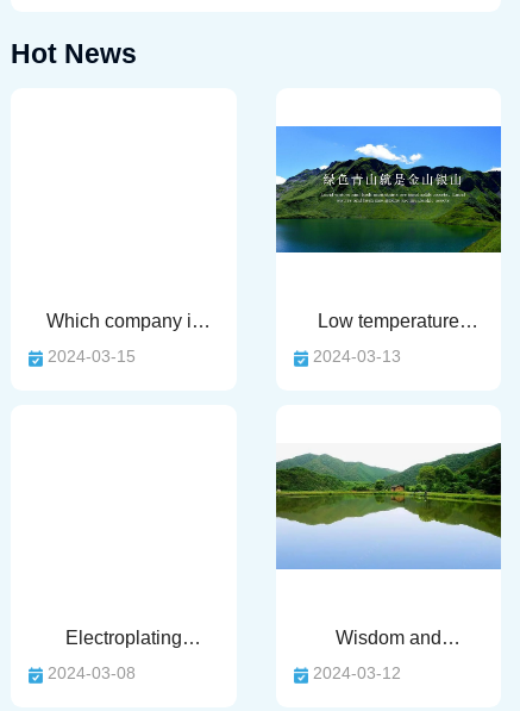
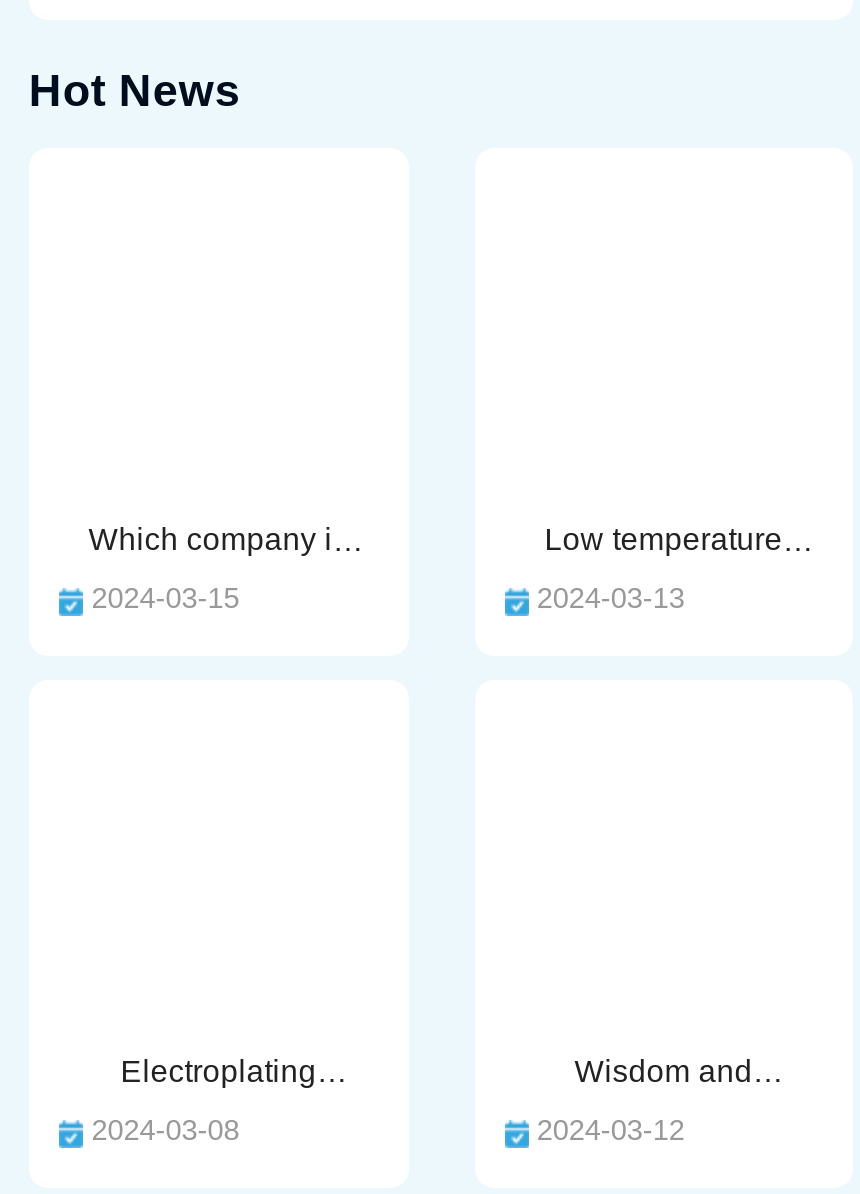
- [image]

- [image]
